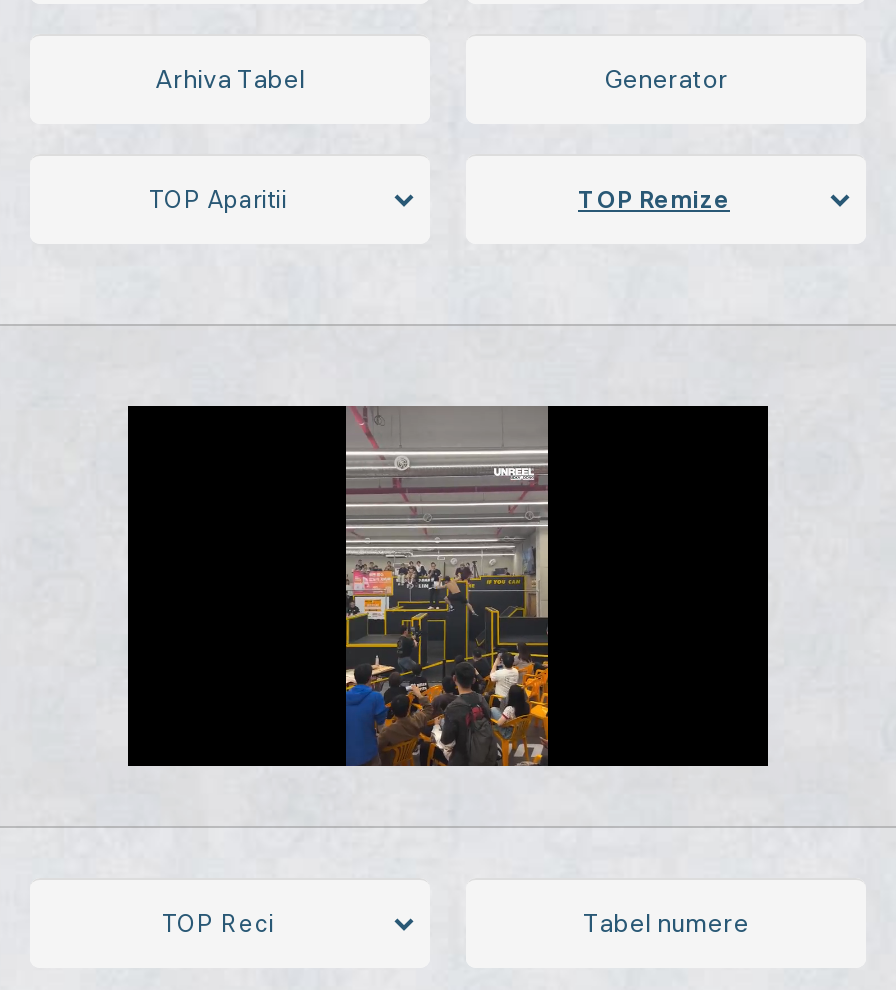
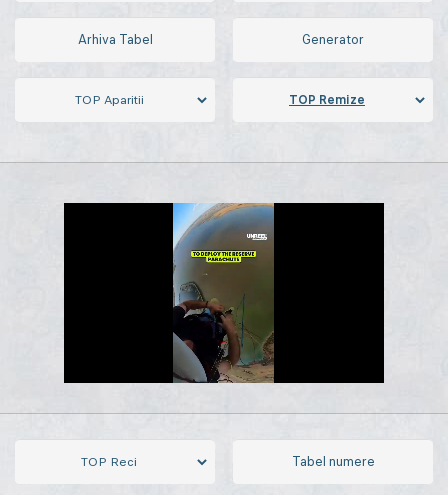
- [image]
+ [image]
